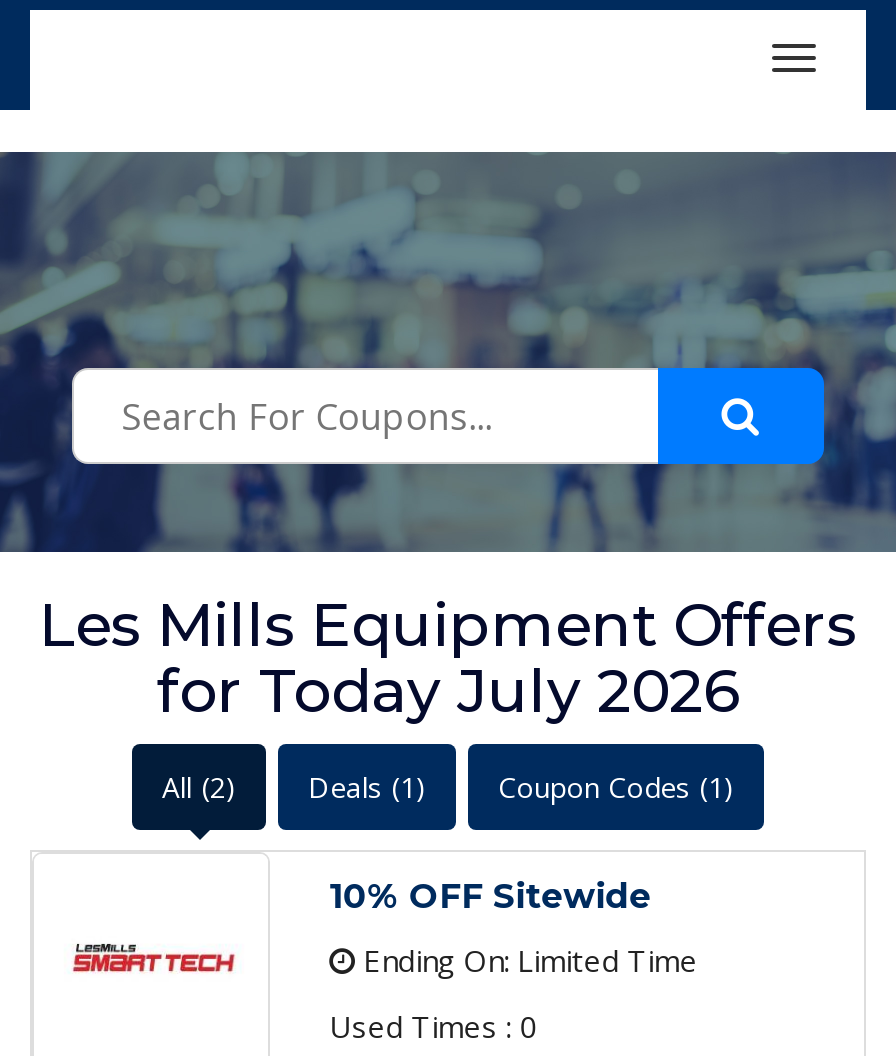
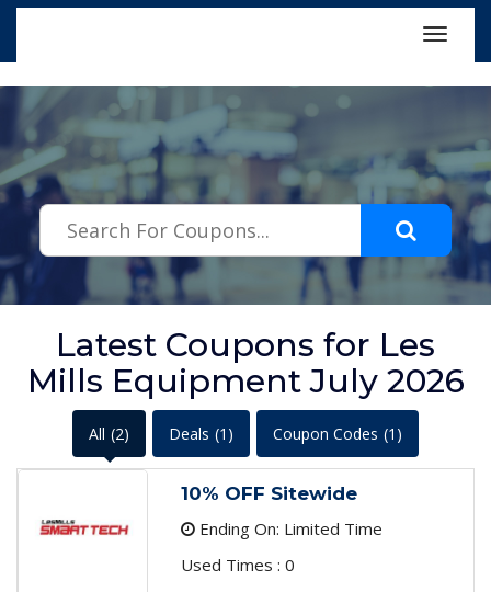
- Les Mills Equipment Offers
- for Today July 2026
+ Latest Coupons for Les
+ Mills Equipment July 2026
